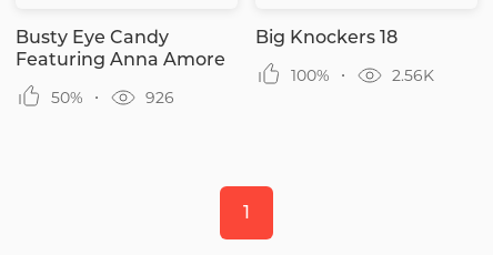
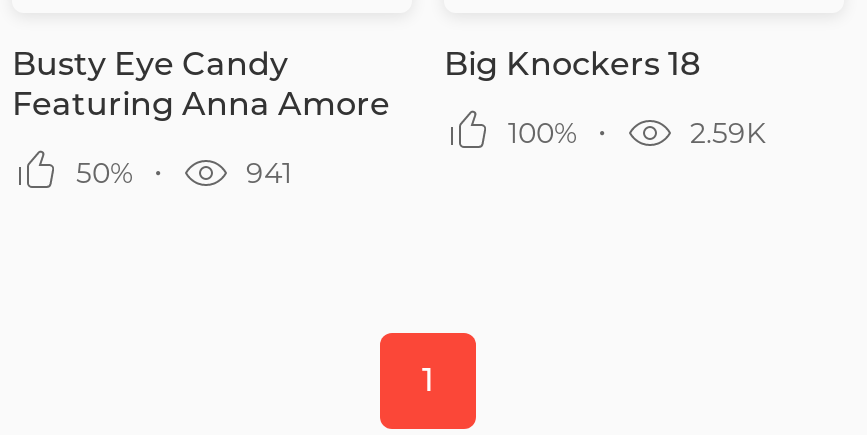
- 2.56K
+ 2.59K

- 926
+ 941
